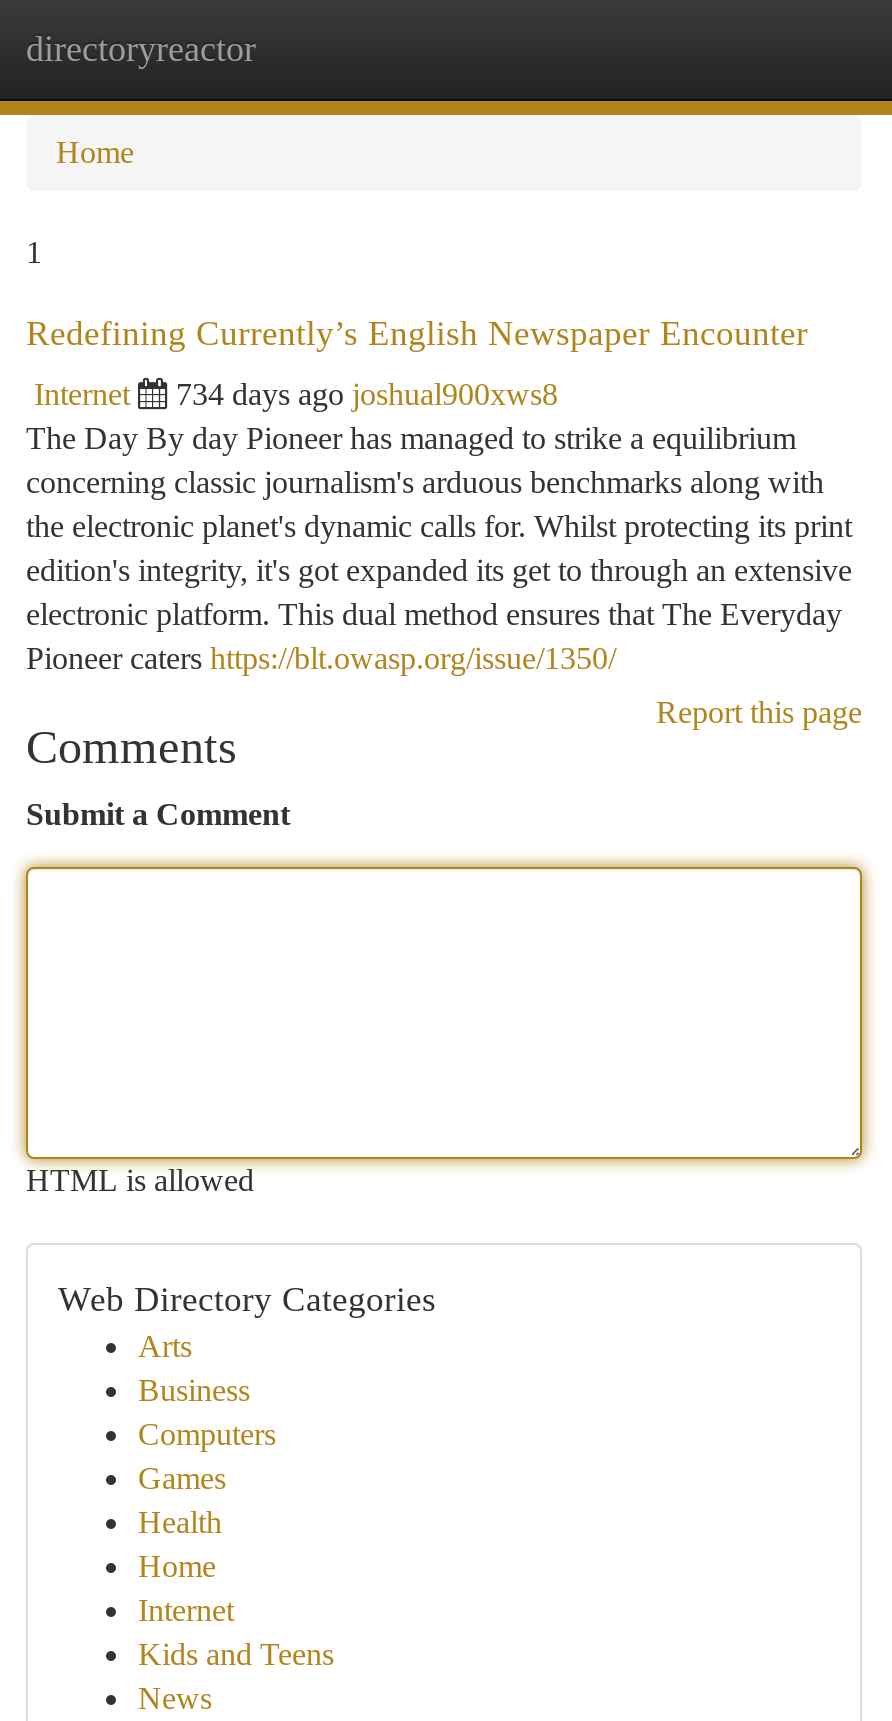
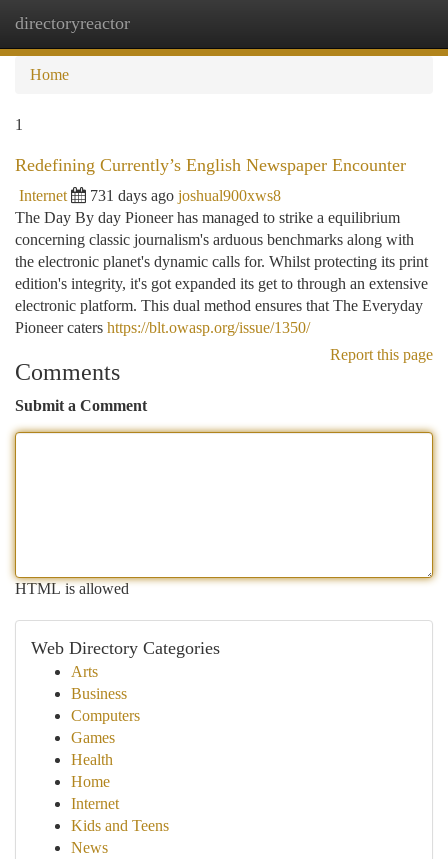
- 734 days ago joshual900xws8
+ 731 days ago joshual900xws8
